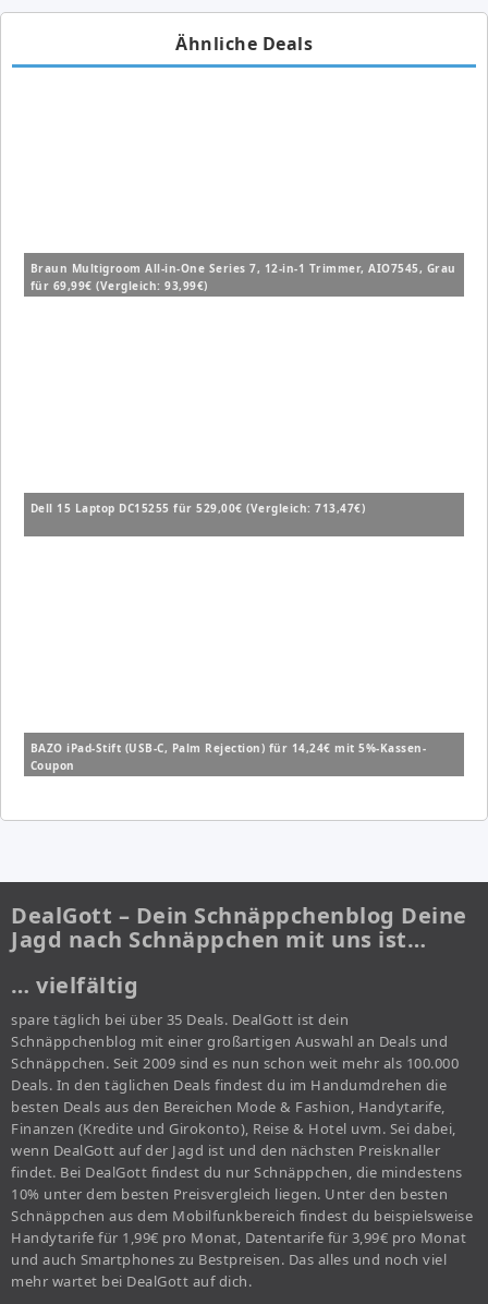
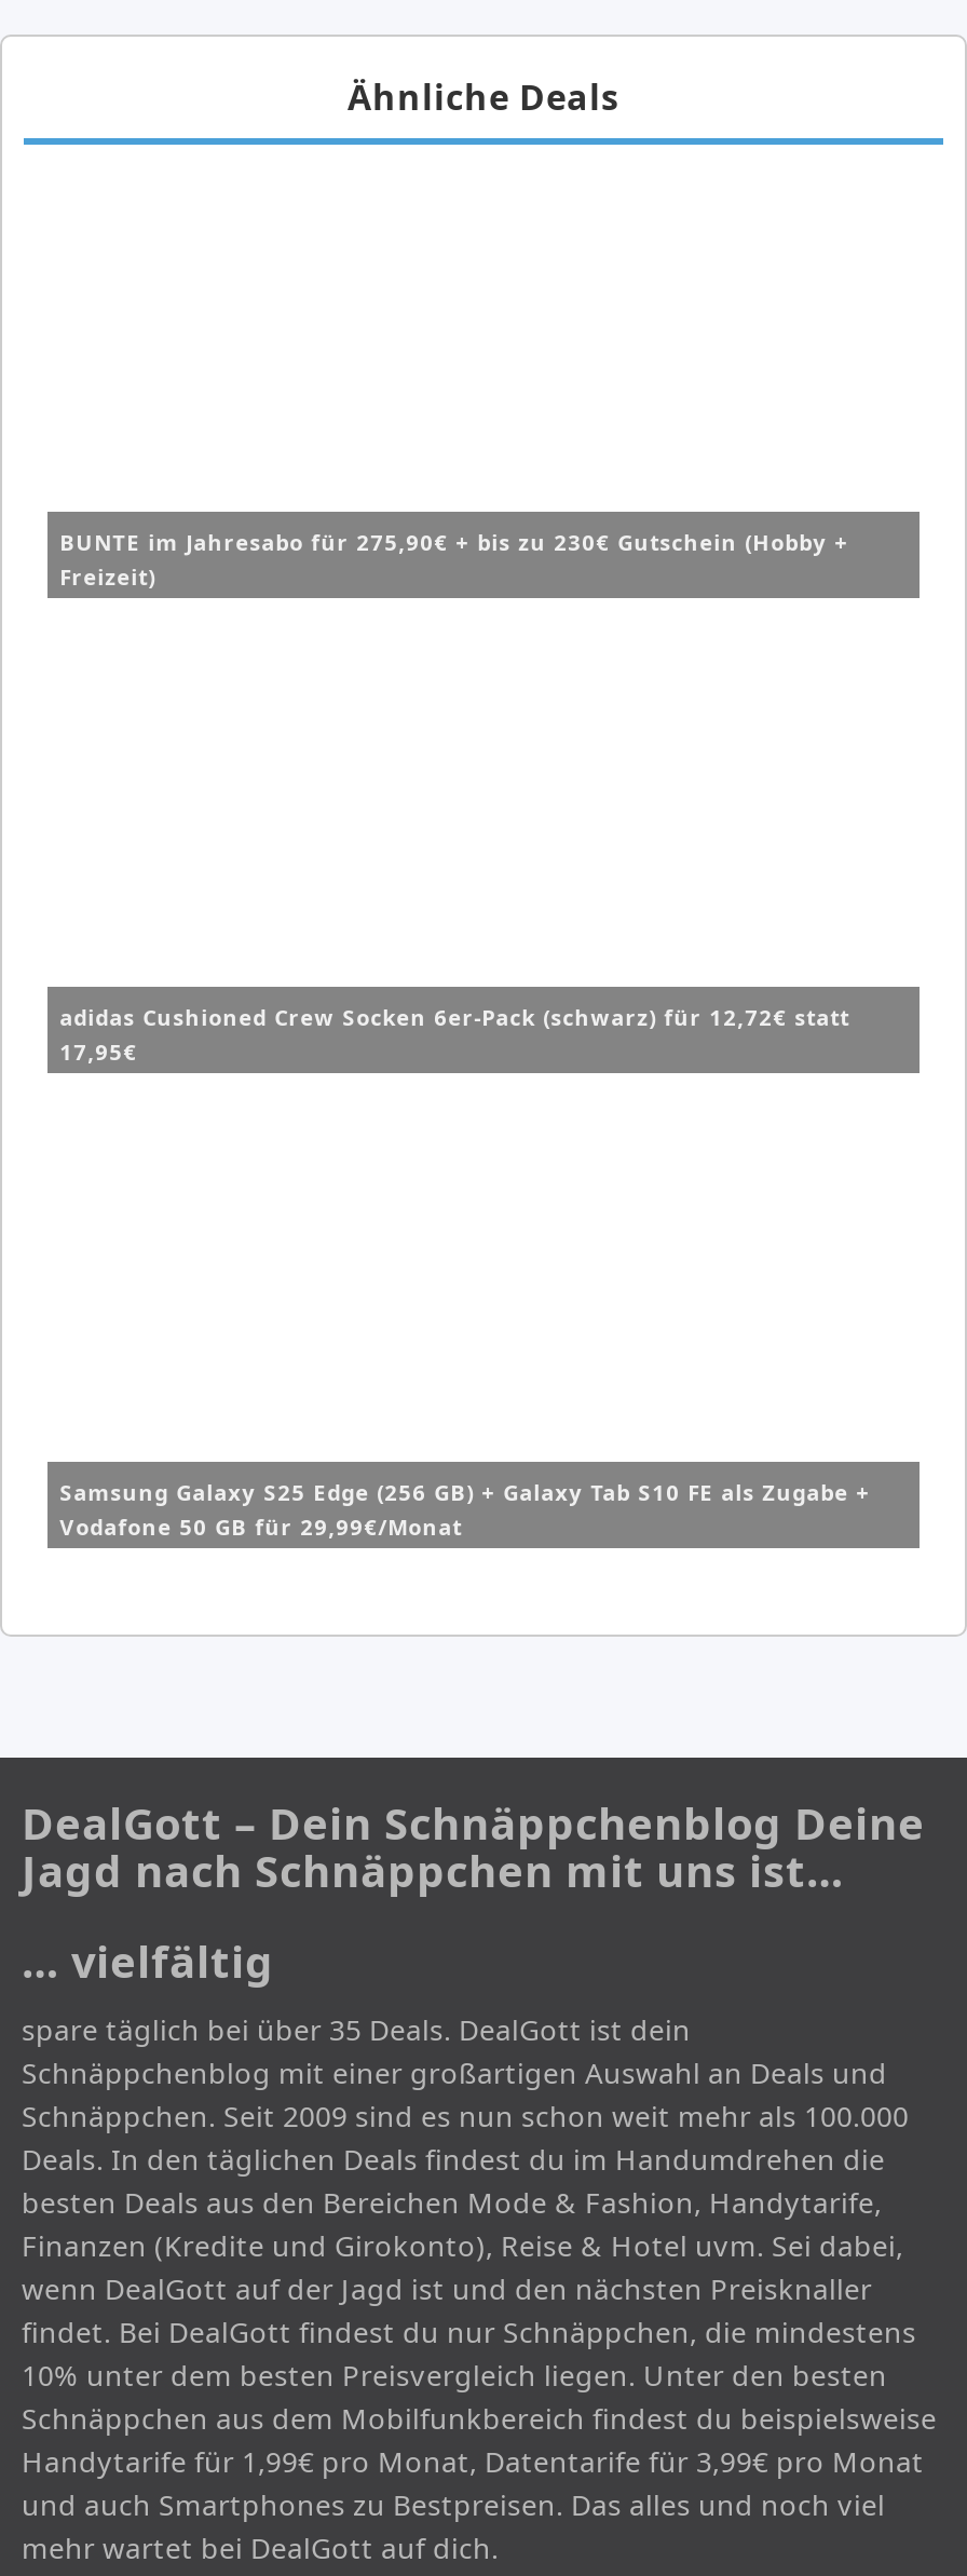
- Braun Multigroom All-in-One Series 7, 12-in-1 Trimmer, AIO7545, Grau
- für 69,99€ (Vergleich: 93,99€)
+ BUNTE im Jahresabo für 275,90€ + bis zu 230€ Gutschein (Hobby +
+ Freizeit)

- Dell 15 Laptop DC15255 für 529,00€ (Vergleich: 713,47€)
+ adidas Cushioned Crew Socken 6er-Pack (schwarz) für 12,72€ statt
+ 17,95€

- BAZO iPad-Stift (USB-C, Palm Rejection) für 14,24€ mit 5%-Kassen-
- Coupon
+ Samsung Galaxy S25 Edge (256 GB) + Galaxy Tab S10 FE als Zugabe +
+ Vodafone 50 GB für 29,99€/Monat
